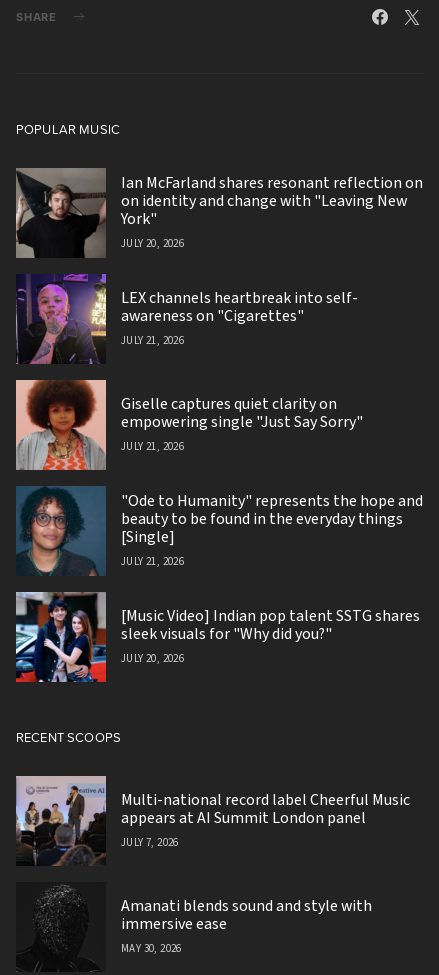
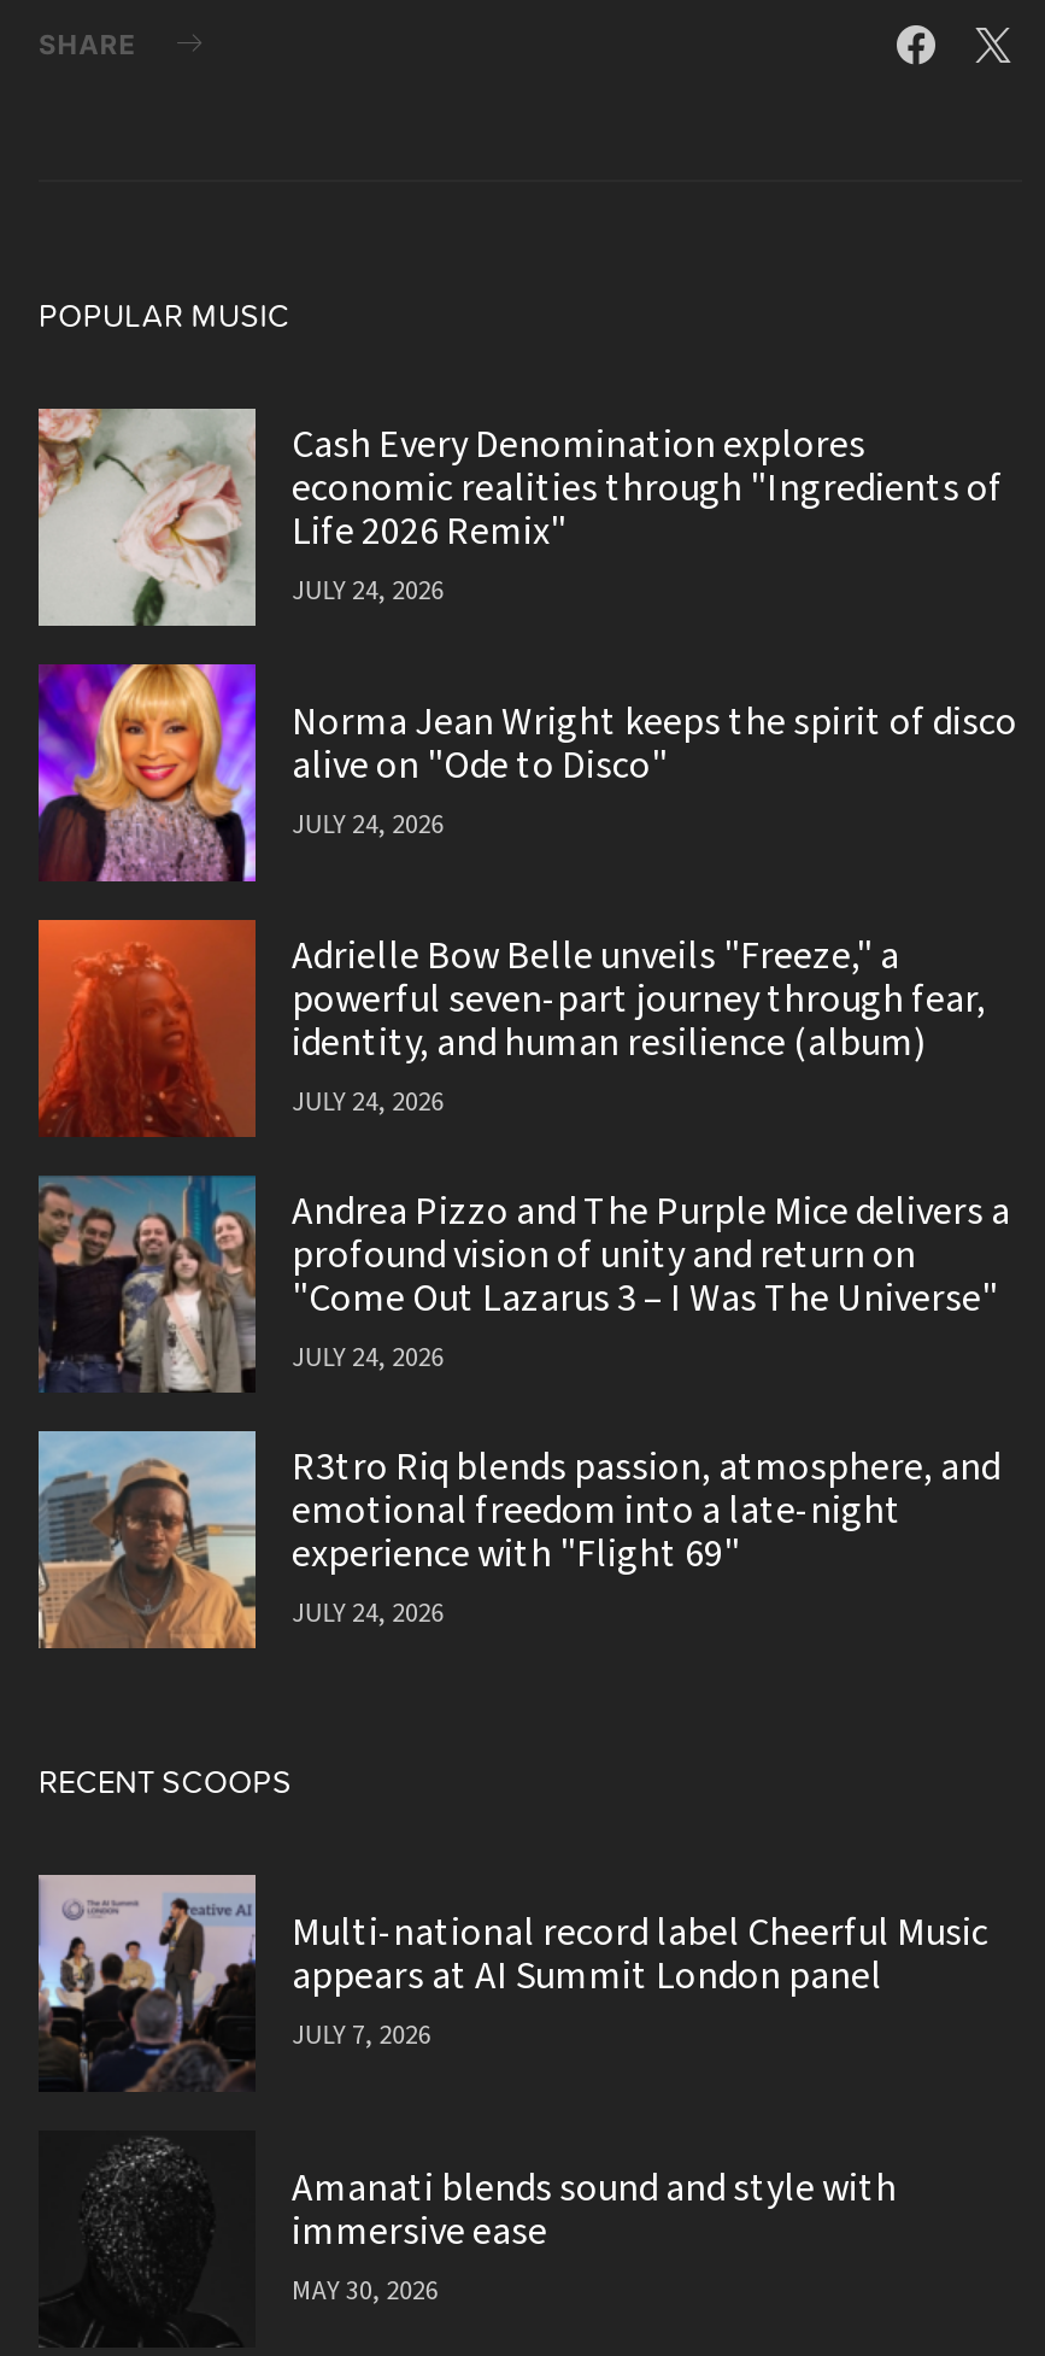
- [image]
- Ian McFarland shares resonant reflection on
- on identity and change with "Leaving New
- York"
- JULY 20, 2026
+ [image]
+ Cash Every Denomination explores
+ economic realities through "Ingredients of
+ Life 2026 Remix"
+ JULY 24, 2026

- [image]
- LEX channels heartbreak into self-
- awareness on "Cigarettes"
- JULY 21, 2026
+ [image]
+ Norma Jean Wright keeps the spirit of disco
+ alive on "Ode to Disco"
+ JULY 24, 2026

- [image]
- Giselle captures quiet clarity on
- empowering single "Just Say Sorry"
- JULY 21, 2026
+ [image]
+ Adrielle Bow Belle unveils "Freeze," a
+ powerful seven-part journey through fear,
+ identity, and human resilience (album)
+ JULY 24, 2026

- [image]
- "Ode to Humanity" represents the hope and
- beauty to be found in the everyday things
- [Single]
- JULY 21, 2026
+ [image]
+ Andrea Pizzo and The Purple Mice delivers a
+ profound vision of unity and return on
+ "Come Out Lazarus 3 – I Was The Universe"
+ JULY 24, 2026

- [image]
- [Music Video] Indian pop talent SSTG shares
- sleek visuals for "Why did you?"
- JULY 20, 2026
+ [image]
+ R3tro Riq blends passion, atmosphere, and
+ emotional freedom into a late-night
+ experience with "Flight 69"
+ JULY 24, 2026
